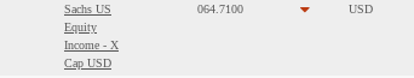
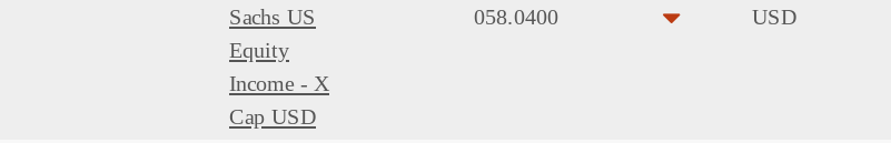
- 064.7100
+ 058.0400
